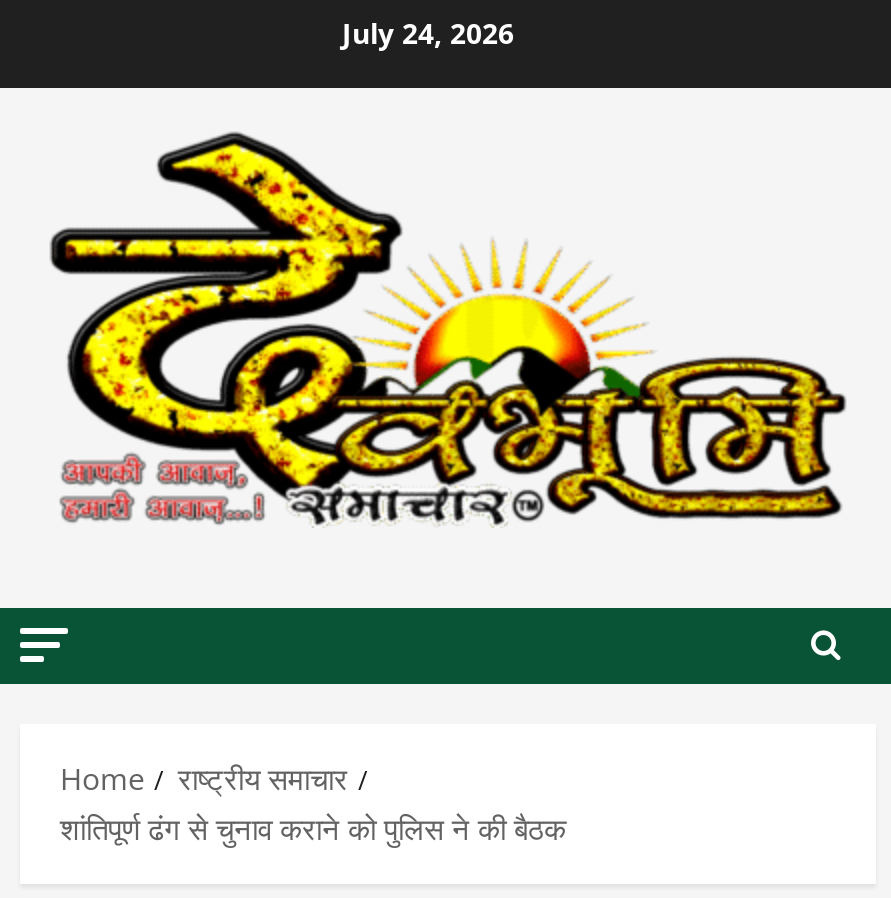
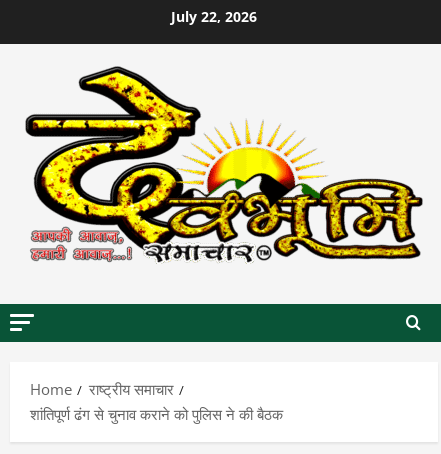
- July 24, 2026
+ July 22, 2026
